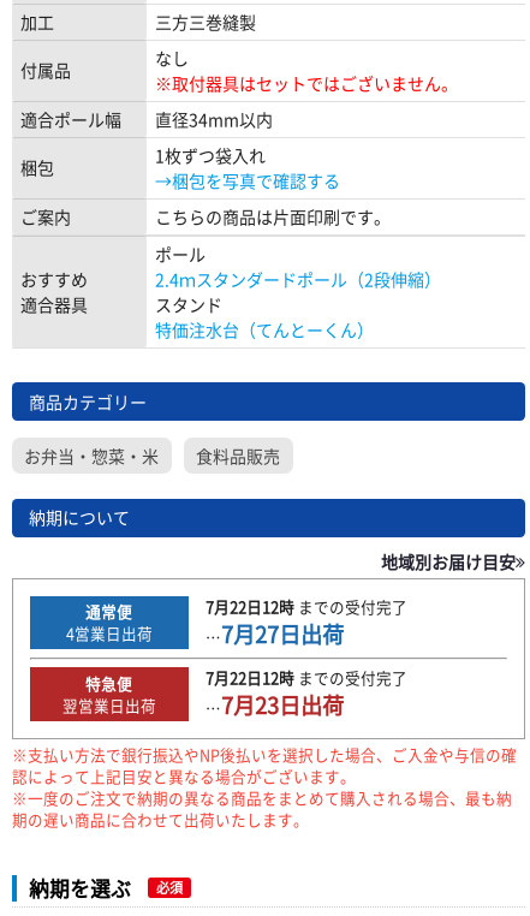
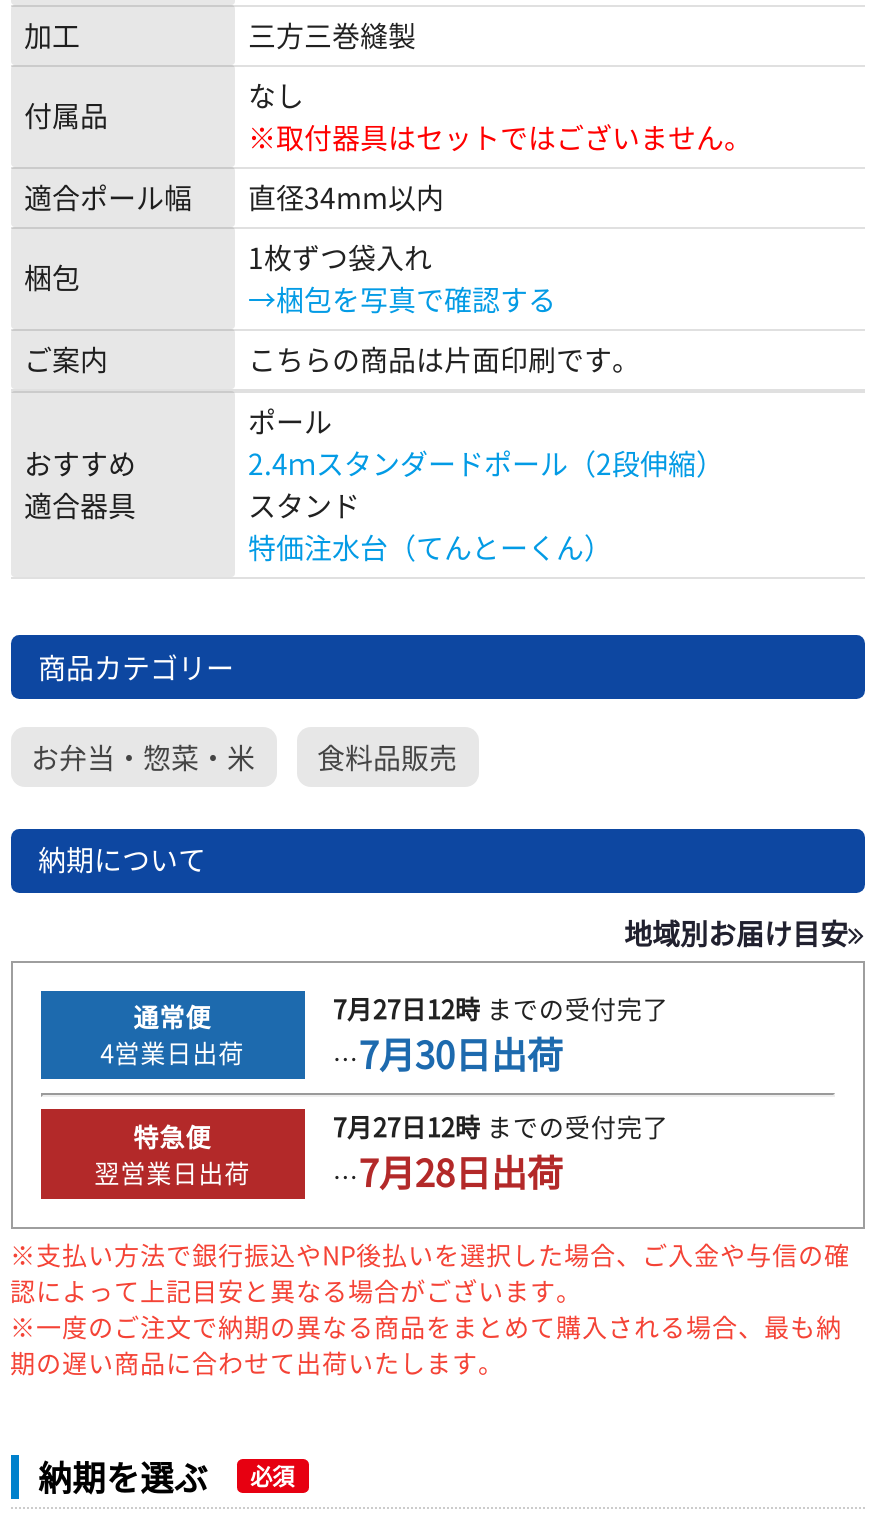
- 7月22日12時までの受付完了
+ 7月27日12時までの受付完了

- …7月27日出荷
+ …7月30日出荷

- 7月22日12時までの受付完了
+ 7月27日12時までの受付完了

- …7月23日出荷
+ …7月28日出荷
